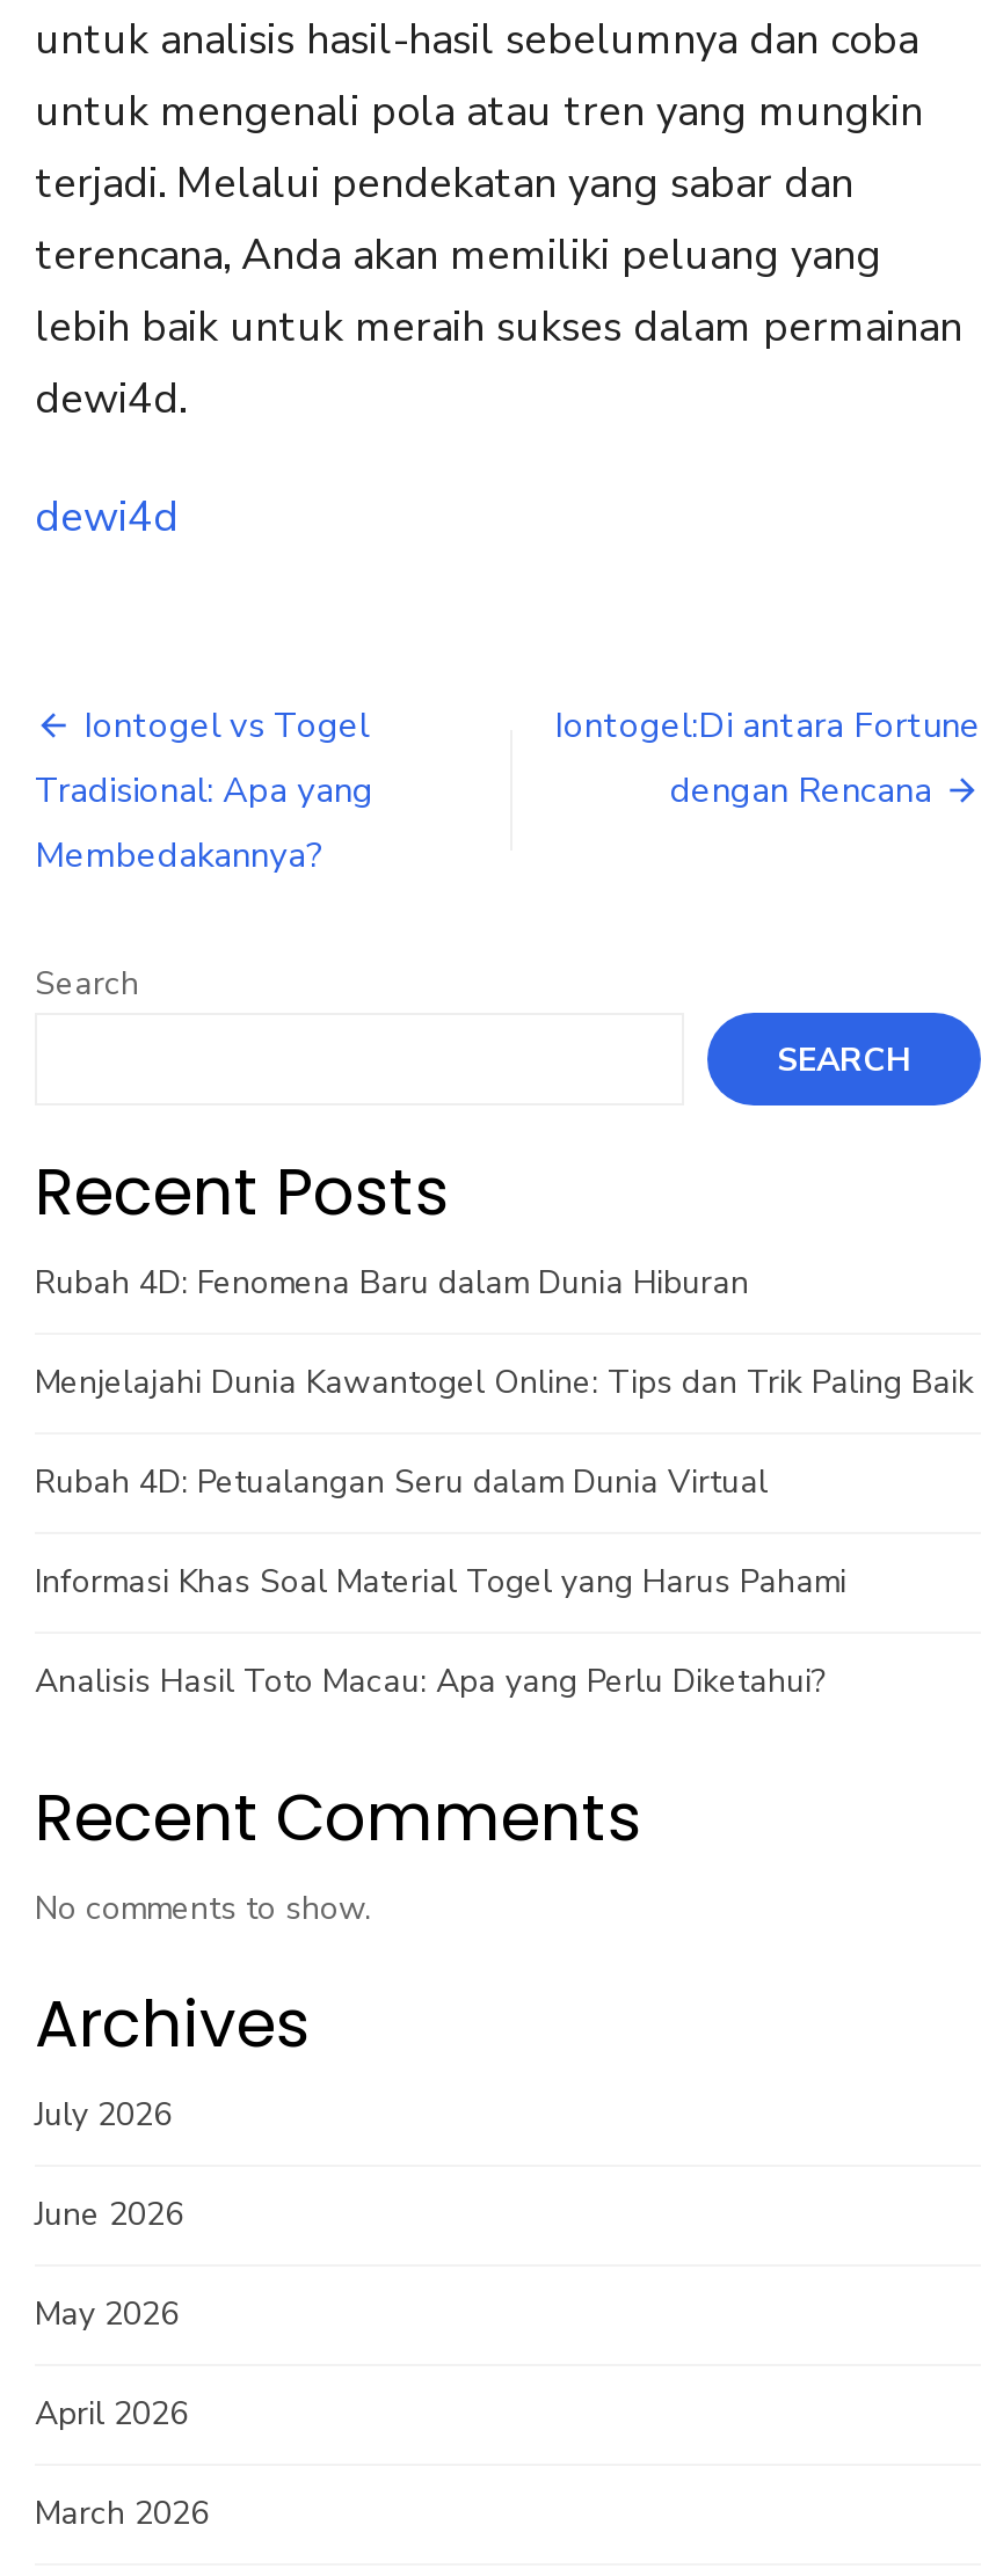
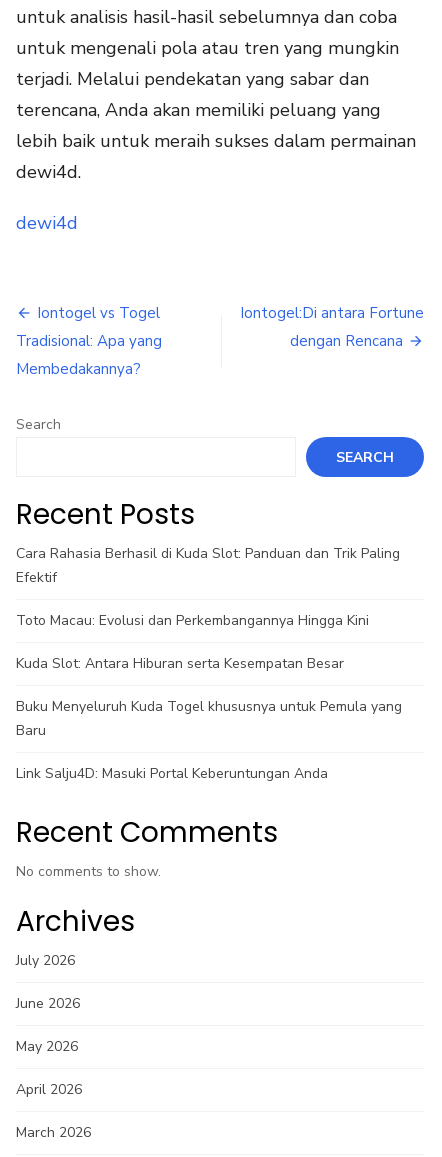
- Rubah 4D: Fenomena Baru dalam Dunia Hiburan
+ Cara Rahasia Berhasil di Kuda Slot: Panduan dan Trik Paling
+ Efektif

- Menjelajahi Dunia Kawantogel Online: Tips dan Trik Paling Baik
+ Toto Macau: Evolusi dan Perkembangannya Hingga Kini

- Rubah 4D: Petualangan Seru dalam Dunia Virtual
+ Kuda Slot: Antara Hiburan serta Kesempatan Besar

- Informasi Khas Soal Material Togel yang Harus Pahami
+ Buku Menyeluruh Kuda Togel khususnya untuk Pemula yang
+ Baru

- Analisis Hasil Toto Macau: Apa yang Perlu Diketahui?
+ Link Salju4D: Masuki Portal Keberuntungan Anda
